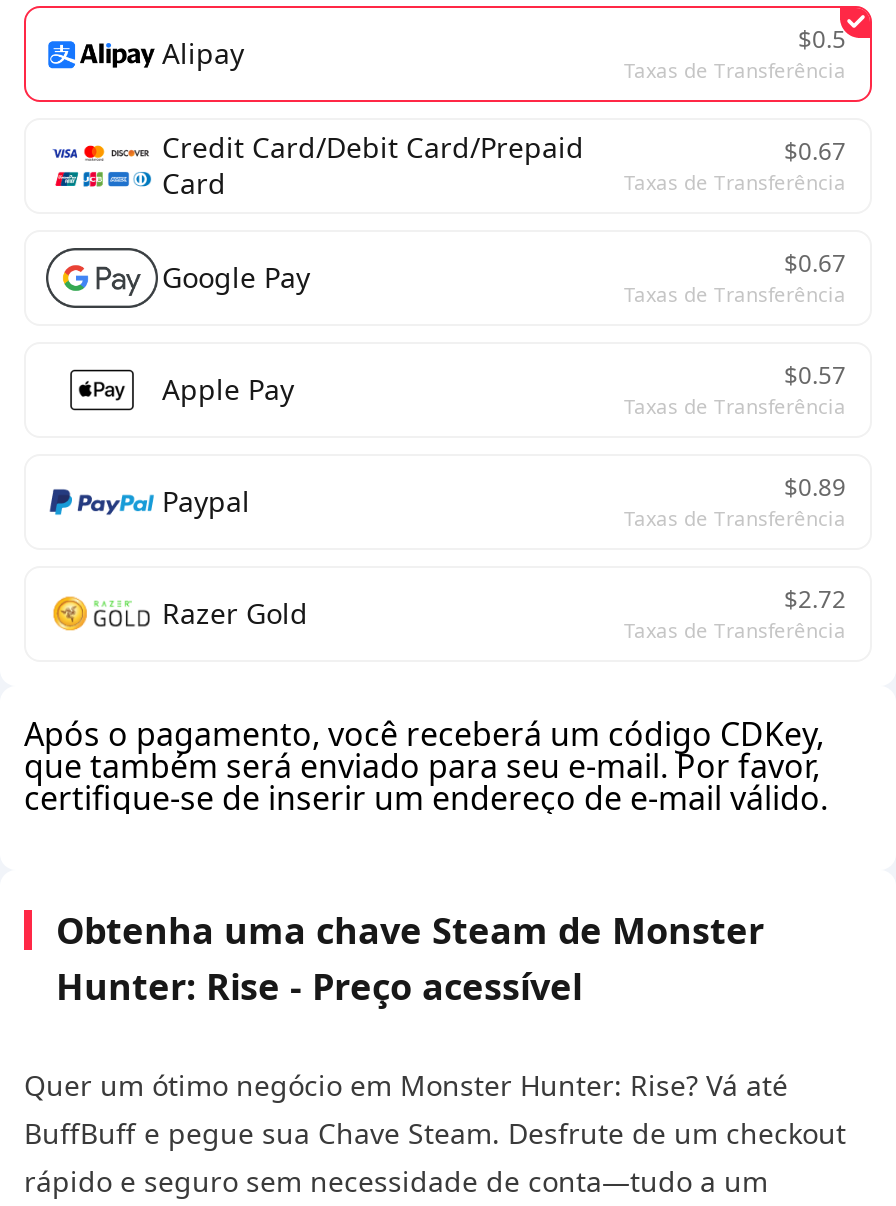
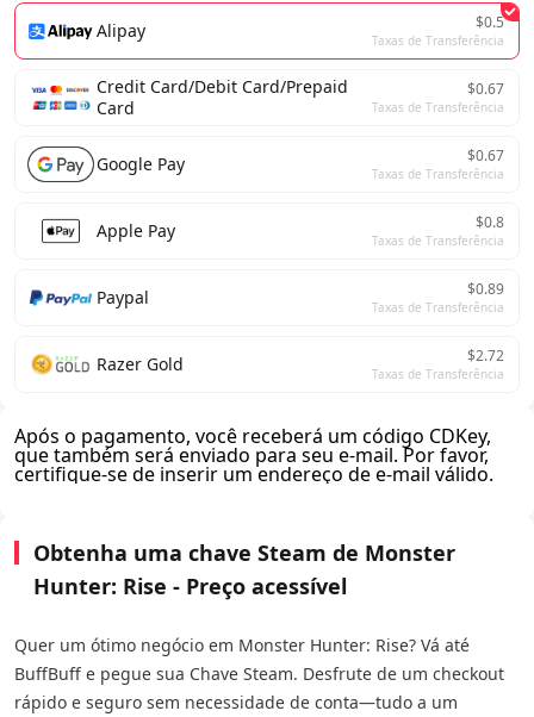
- $0.57
+ $0.8
